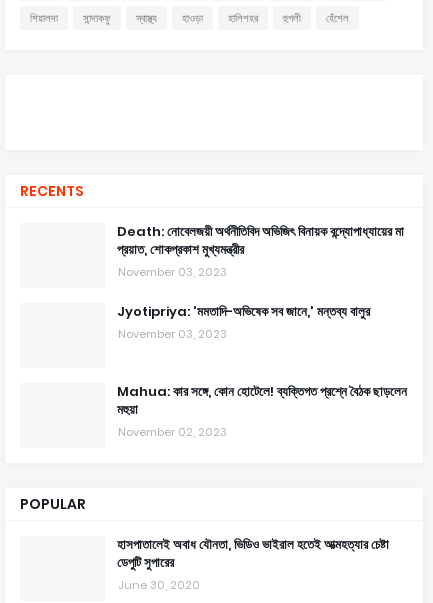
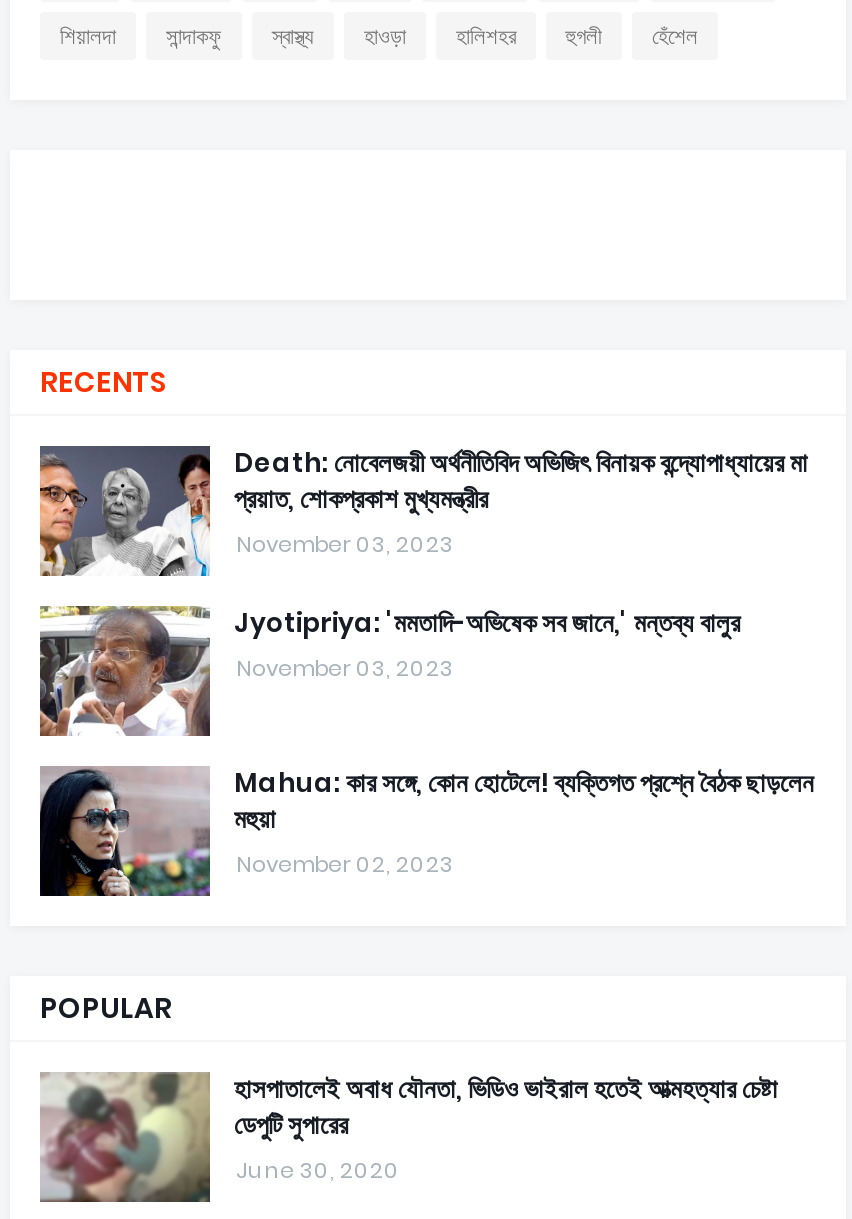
+ [image]

+ [image]

+ [image]

+ [image]
